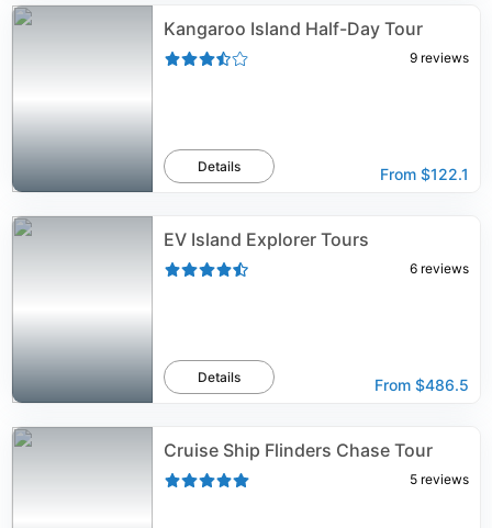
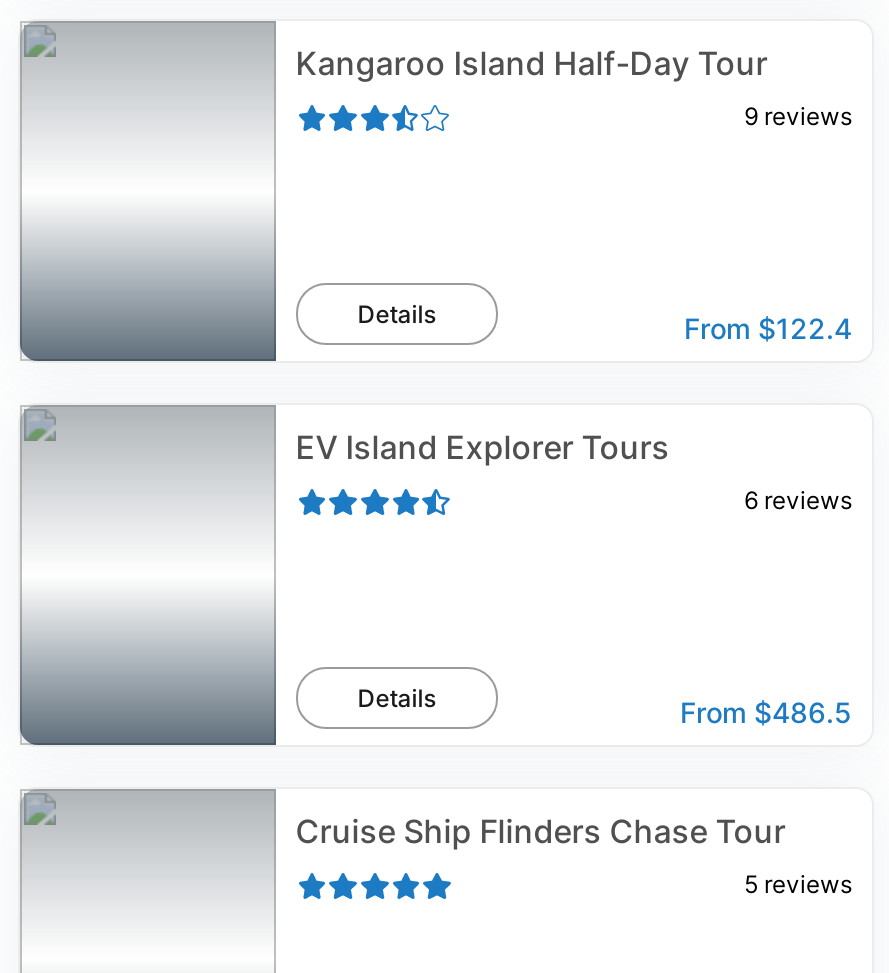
- From $122.1
+ From $122.4
